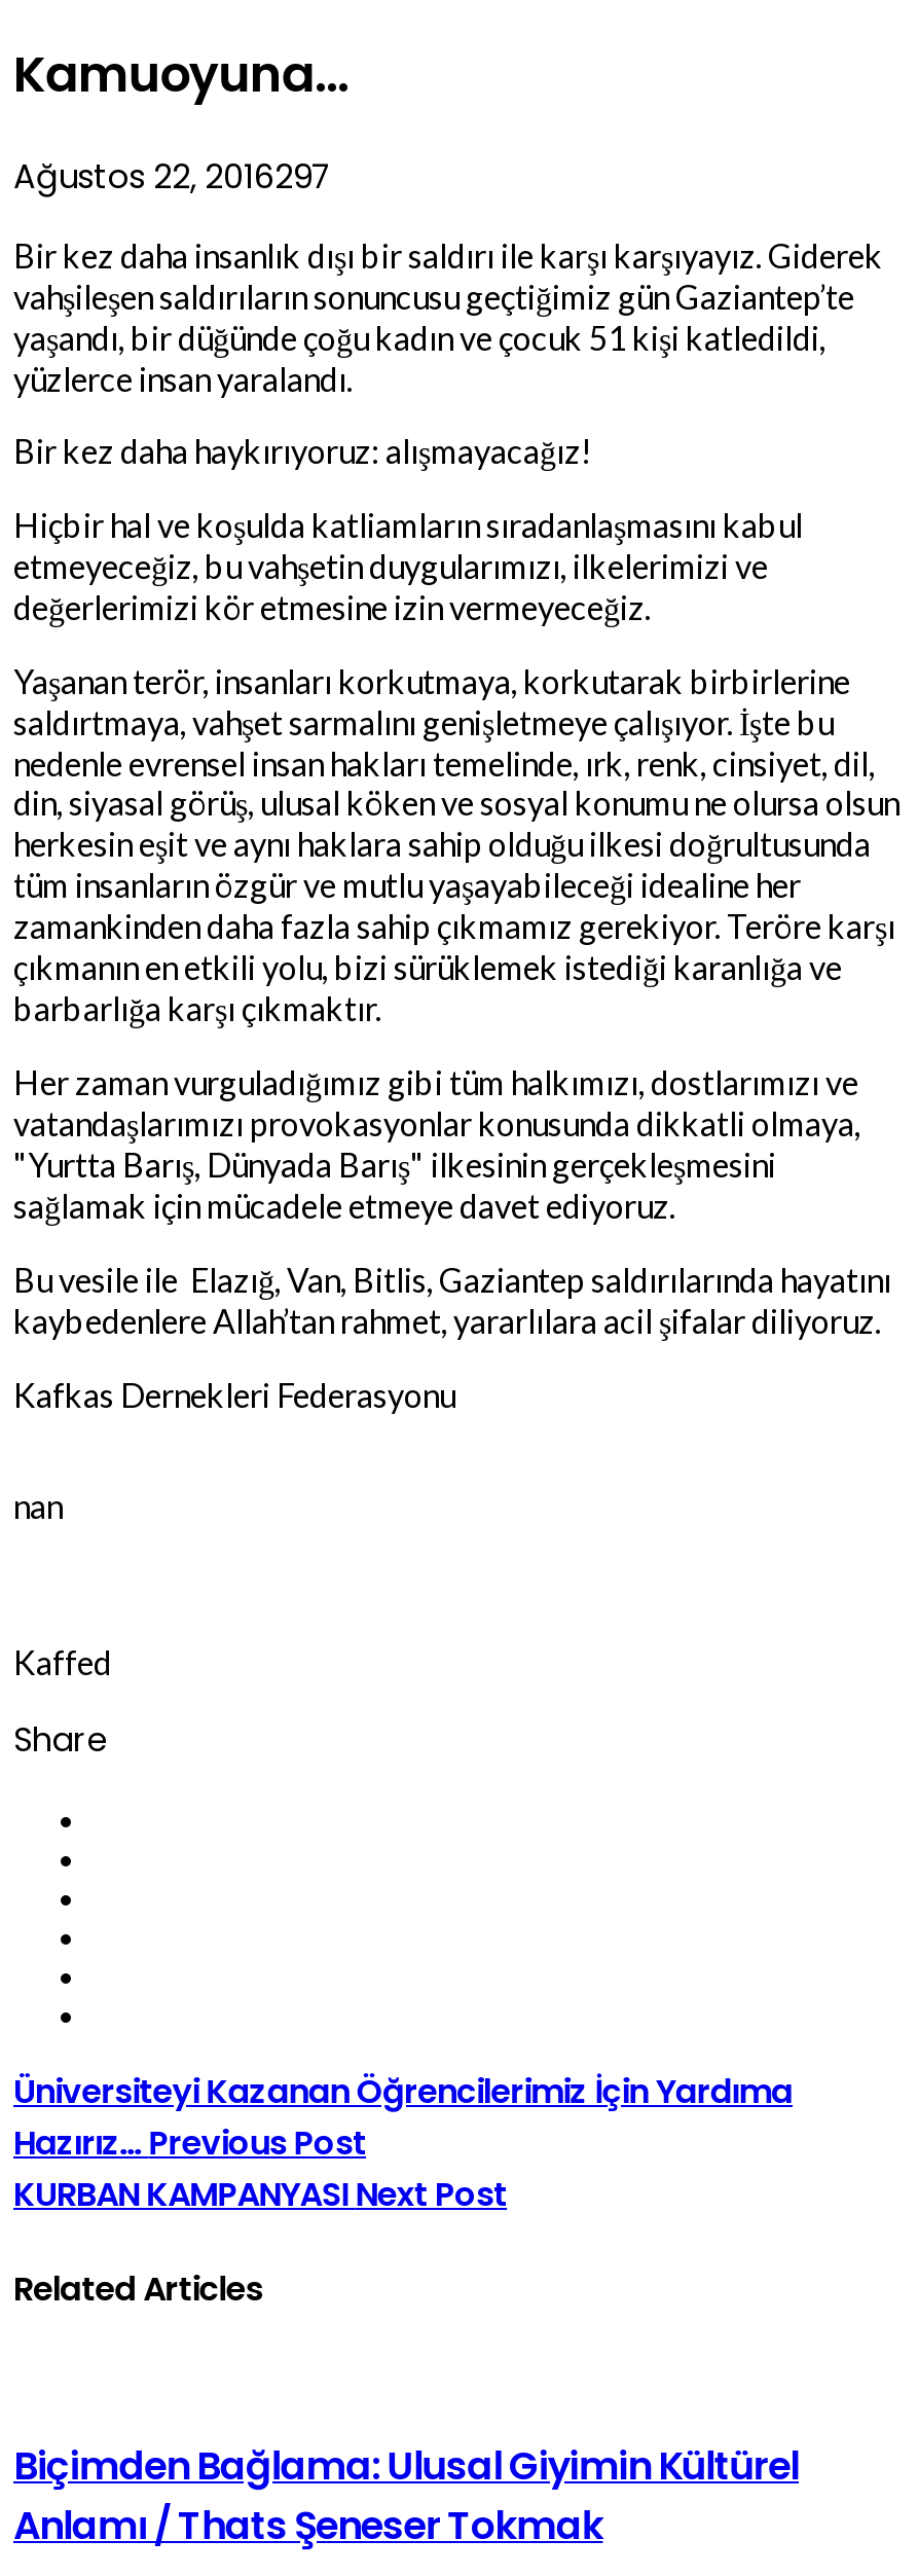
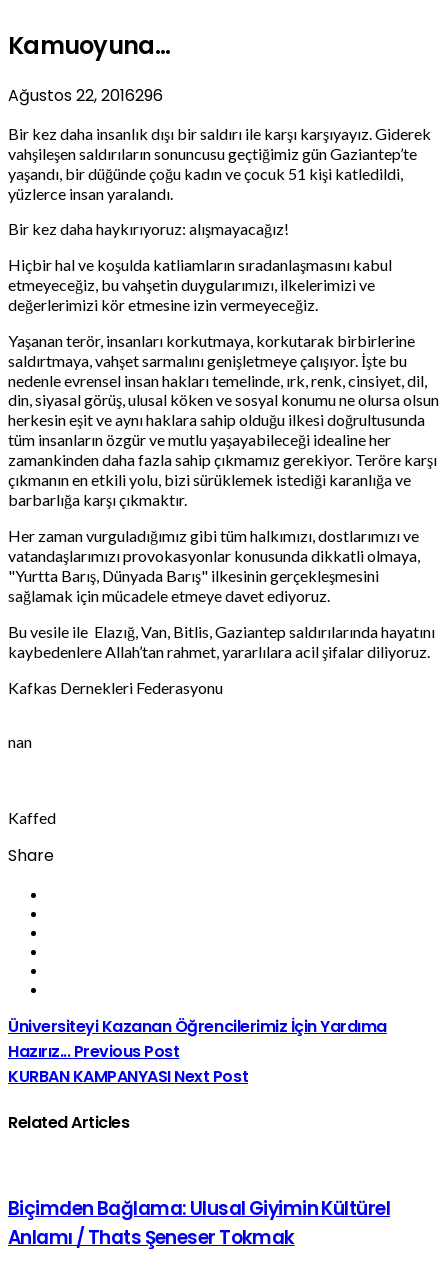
- Ağustos 22, 2016297
+ Ağustos 22, 2016296
